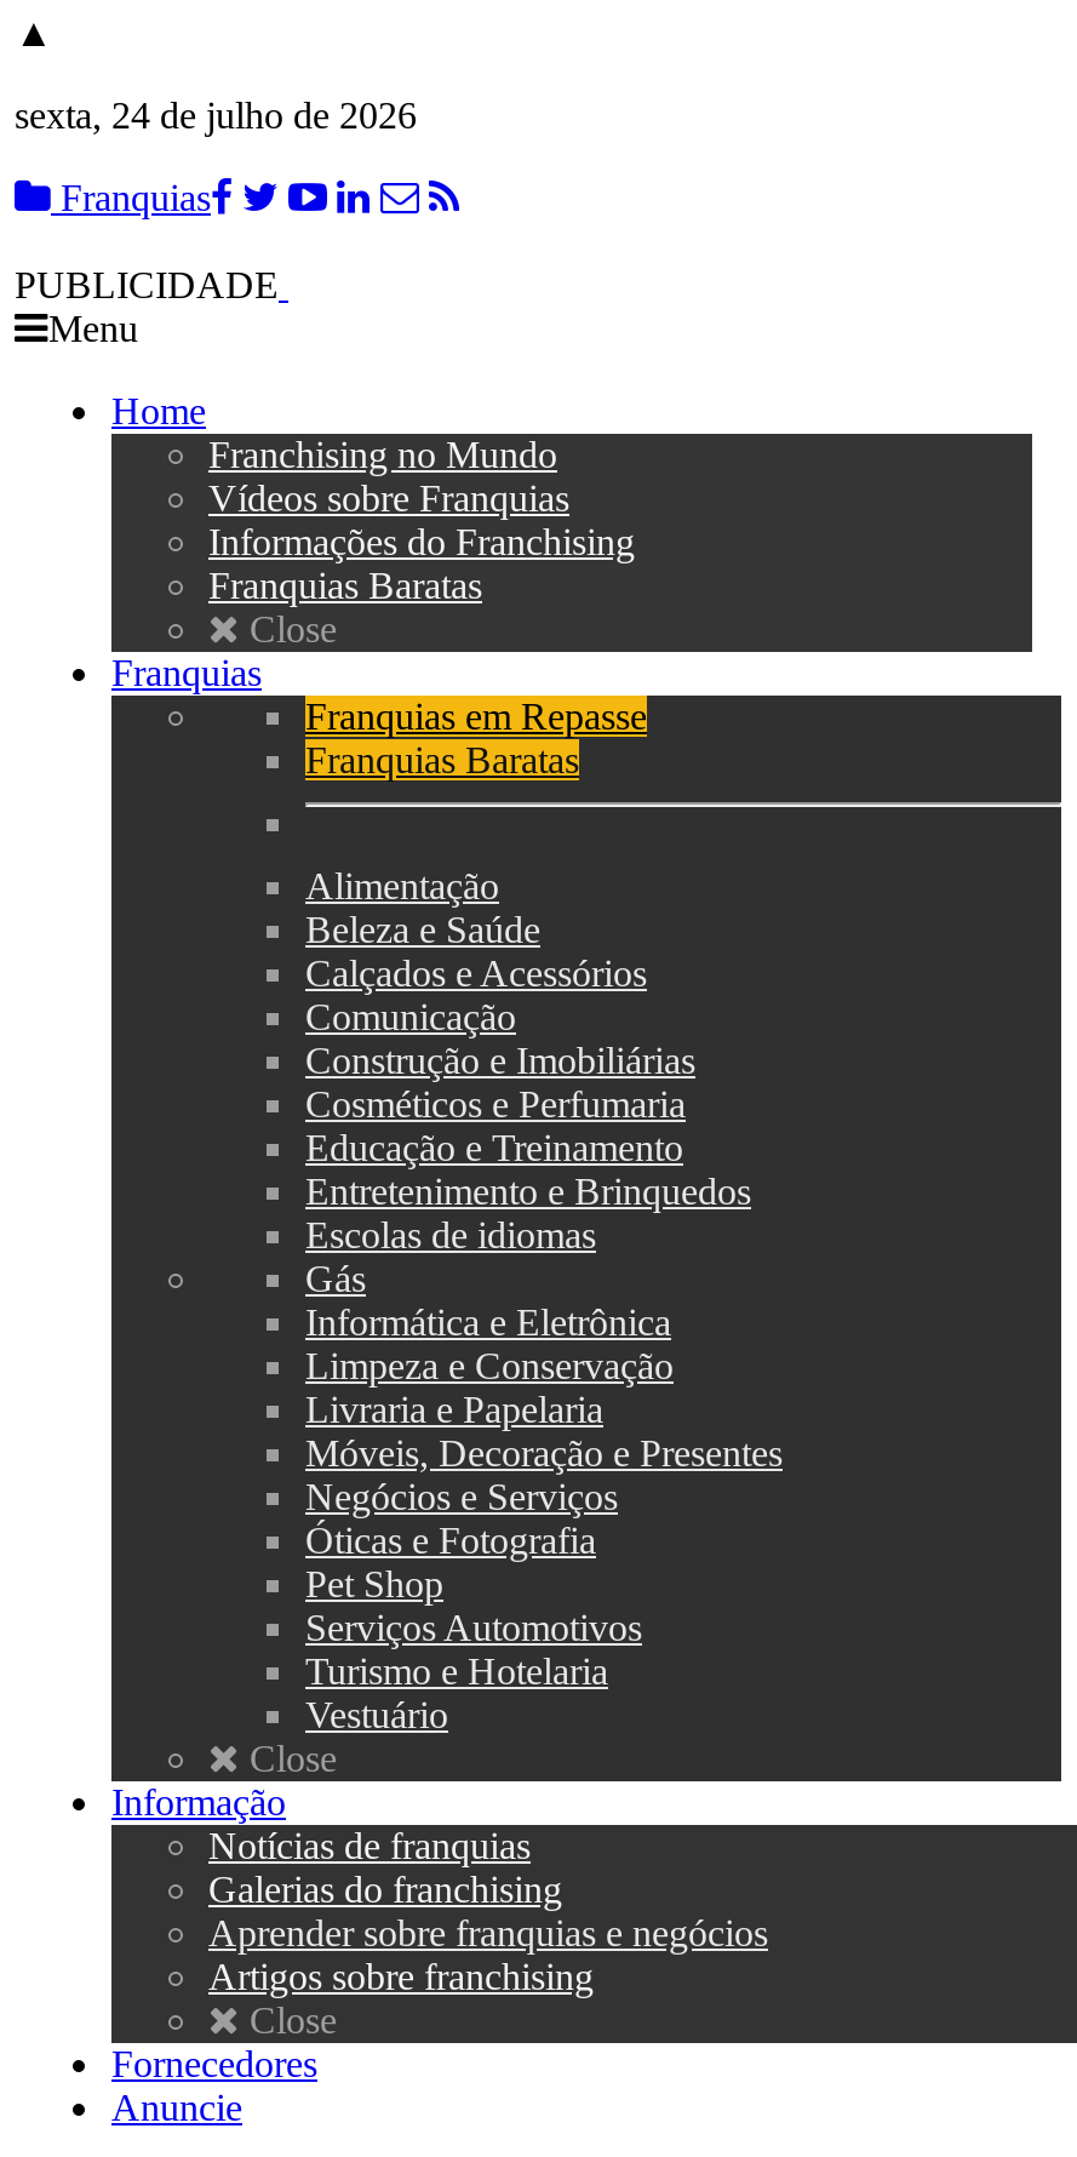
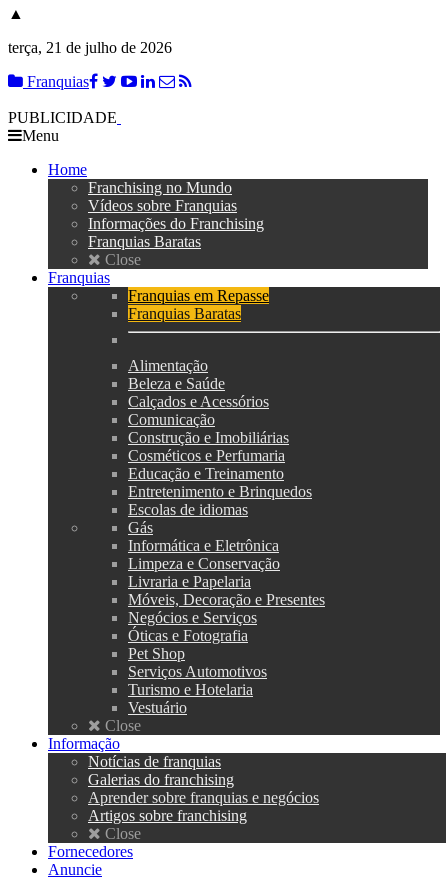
- sexta, 24 de julho de 2026
+ terça, 21 de julho de 2026
